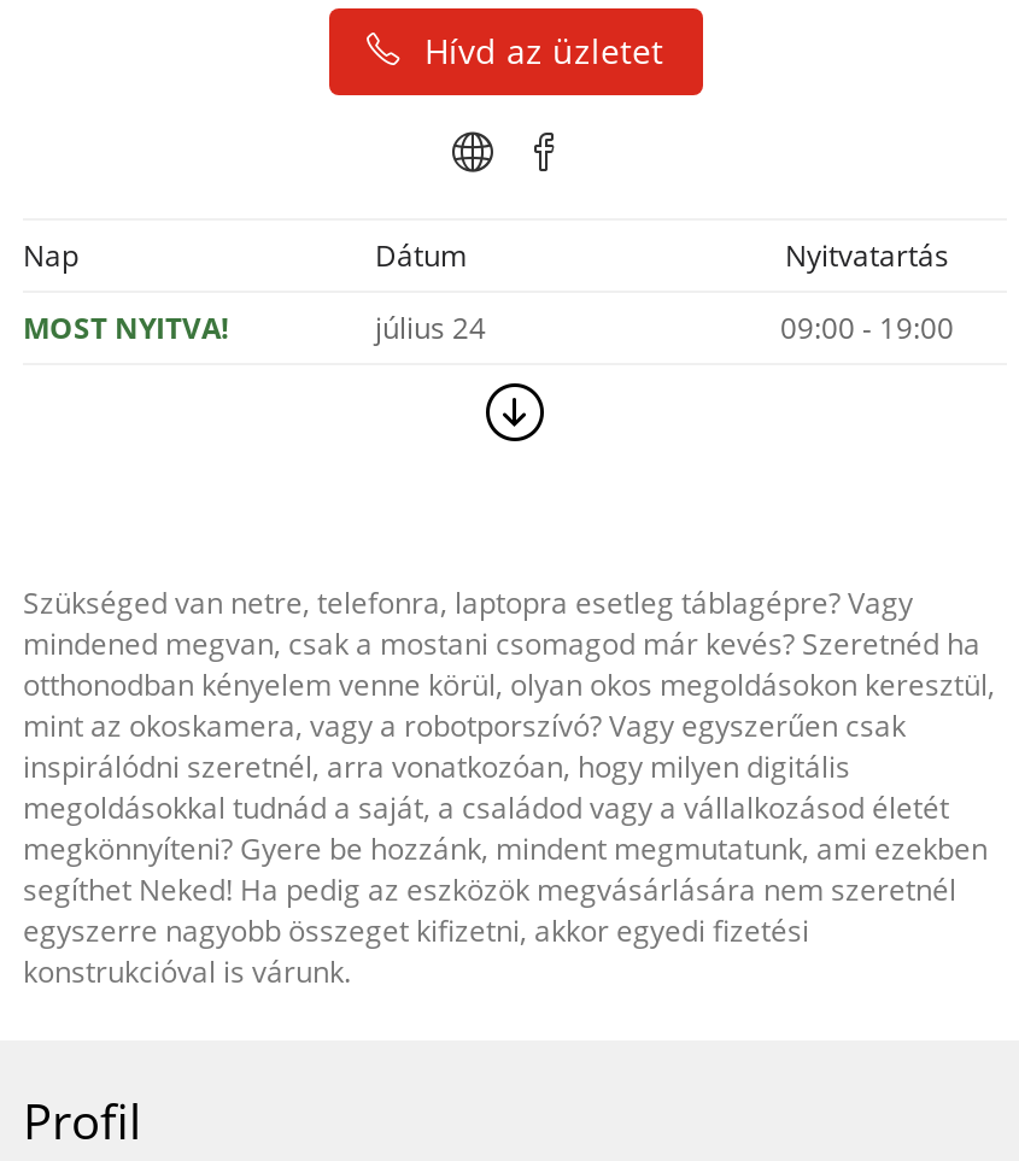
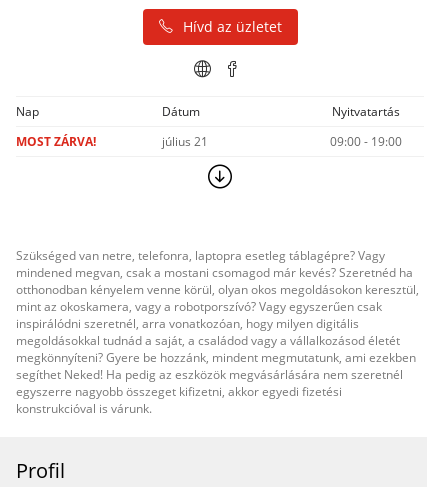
- MOST NYITVA!
+ MOST ZÁRVA!

- július 24
+ július 21
